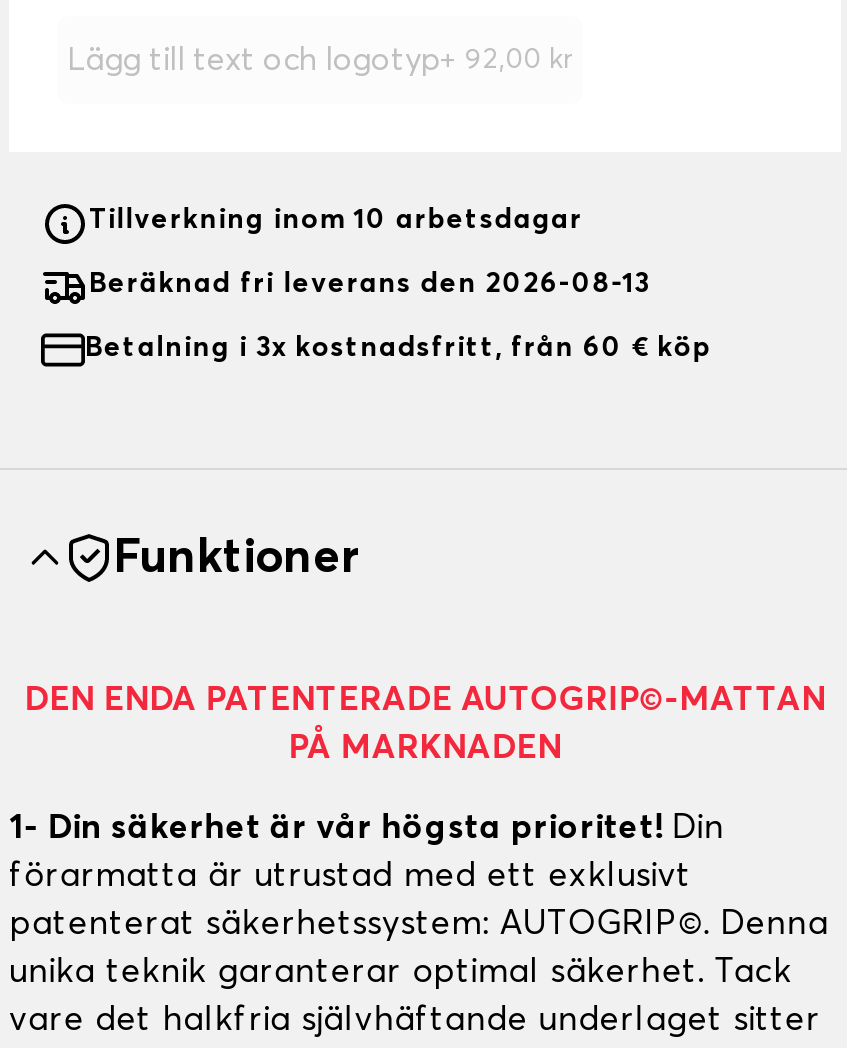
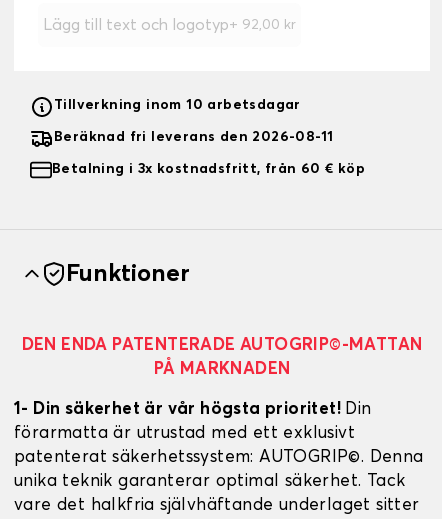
- Beräknad fri leverans den 2026-08-13
+ Beräknad fri leverans den 2026-08-11
